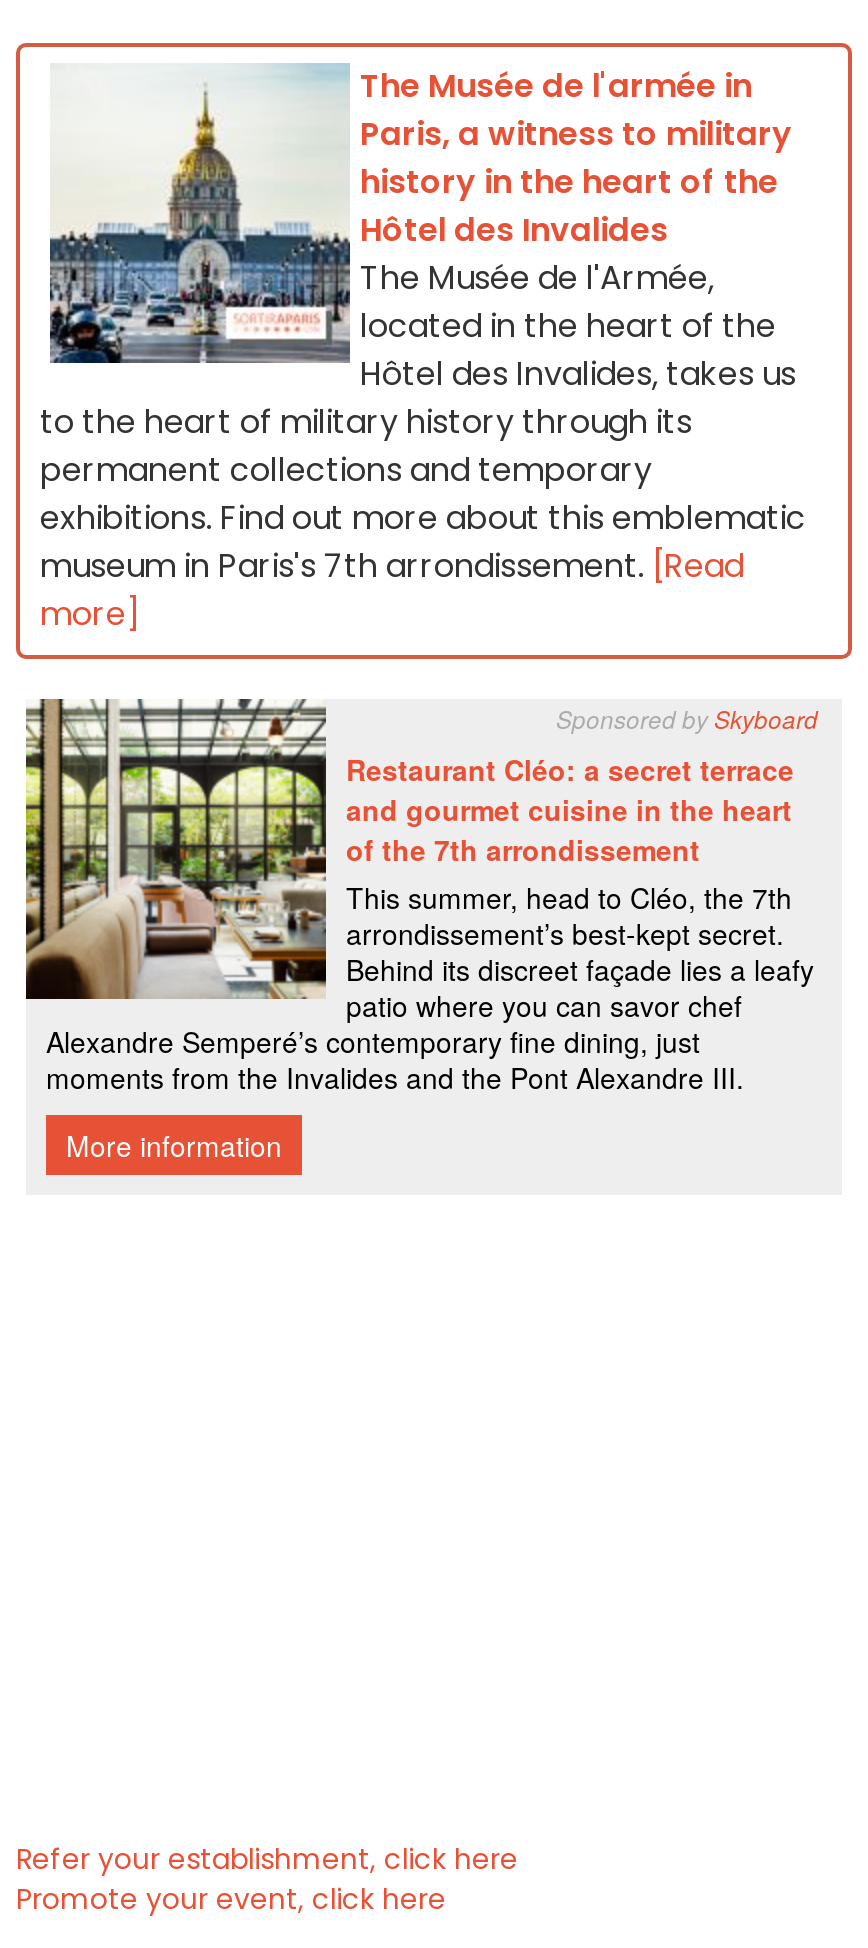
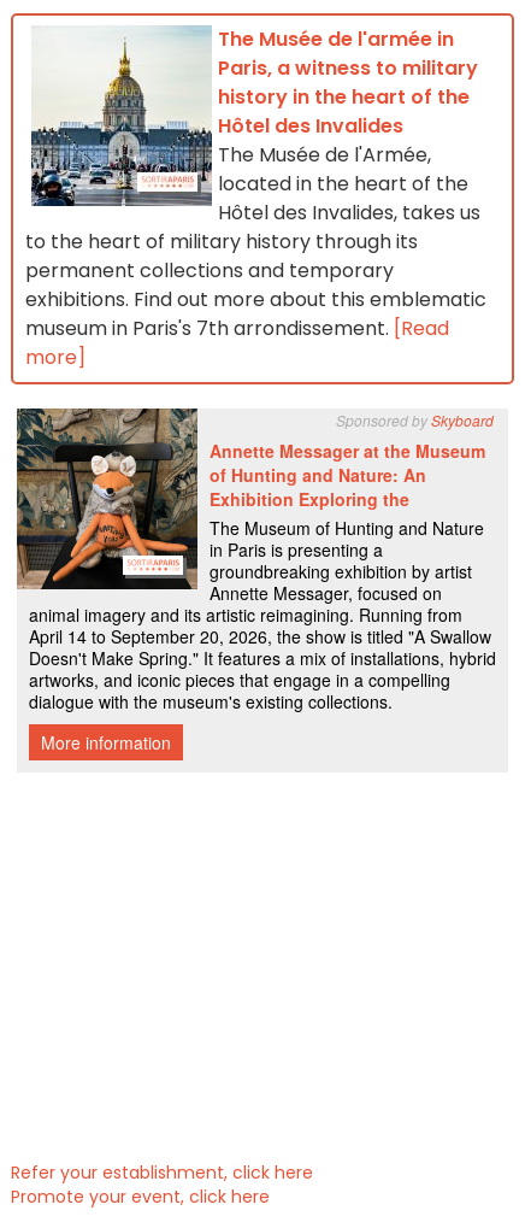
- [image]
+ [image]
